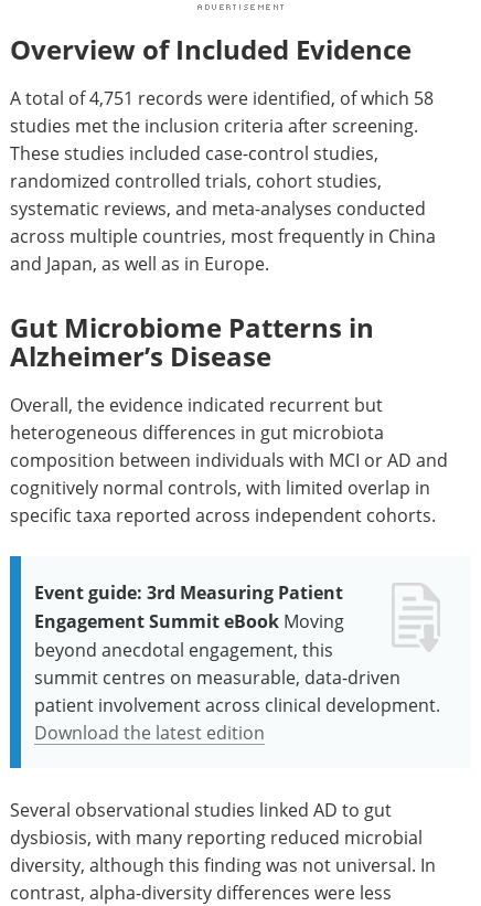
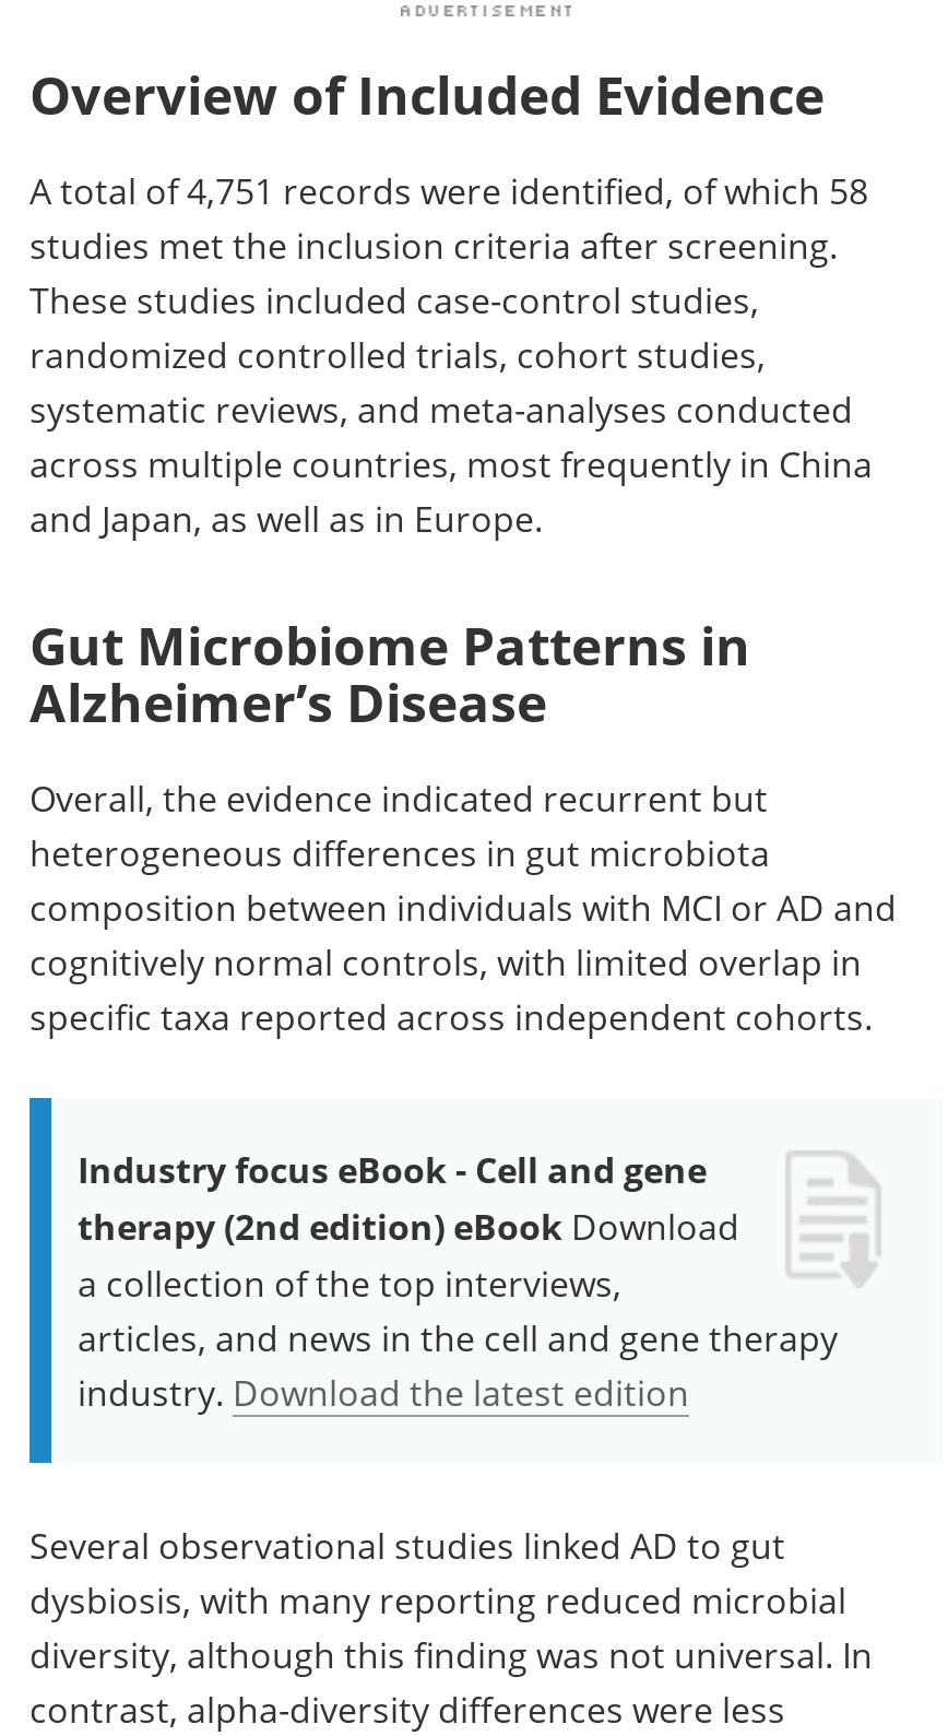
- Event guide: 3rd Measuring Patient
- Engagement Summit eBook Moving
- beyond anecdotal engagement, this
- summit centres on measurable, data-driven
- patient involvement across clinical development.
- Download the latest edition
+ Industry focus eBook - Cell and gene
+ therapy (2nd edition) eBook Download
+ a collection of the top interviews,
+ articles, and news in the cell and gene therapy
+ industry. Download the latest edition
